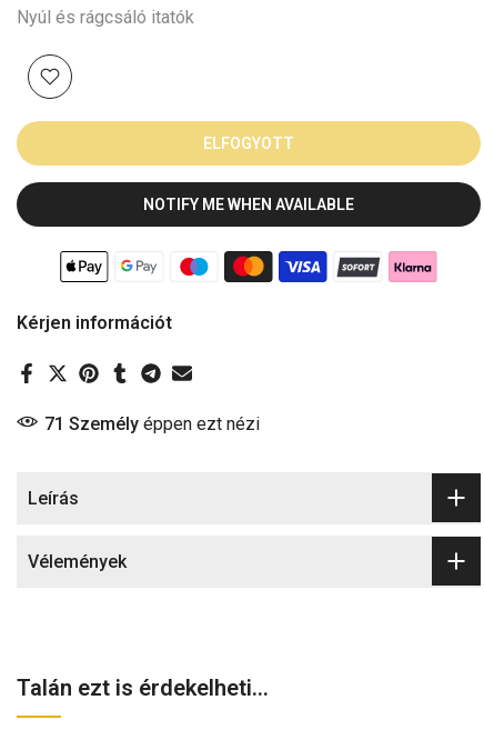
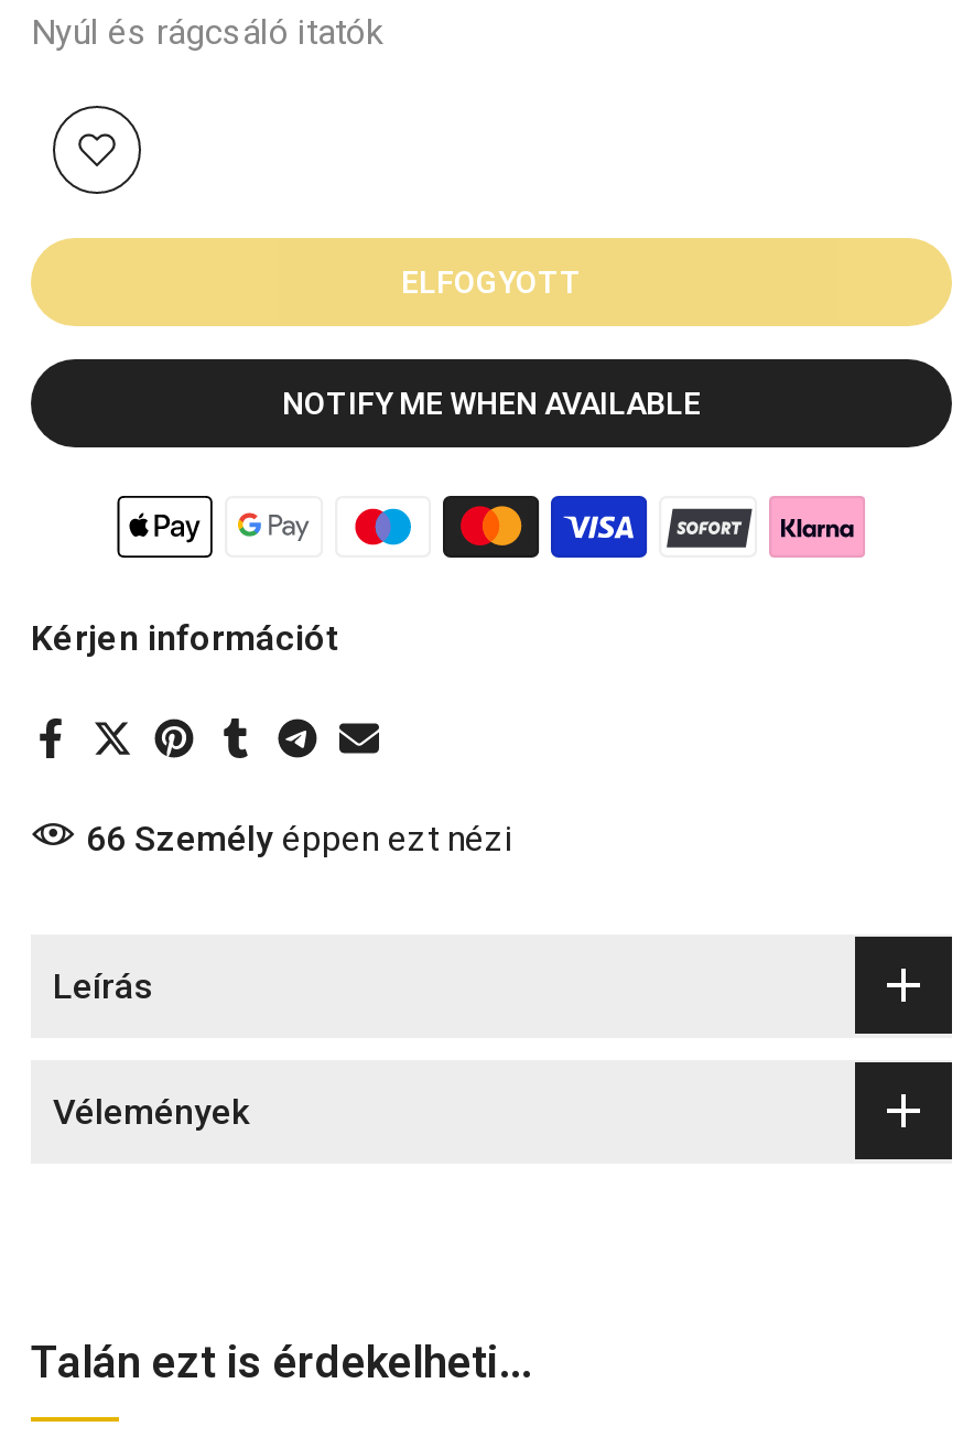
- 71 Személy éppen ezt nézi
+ 66 Személy éppen ezt nézi
